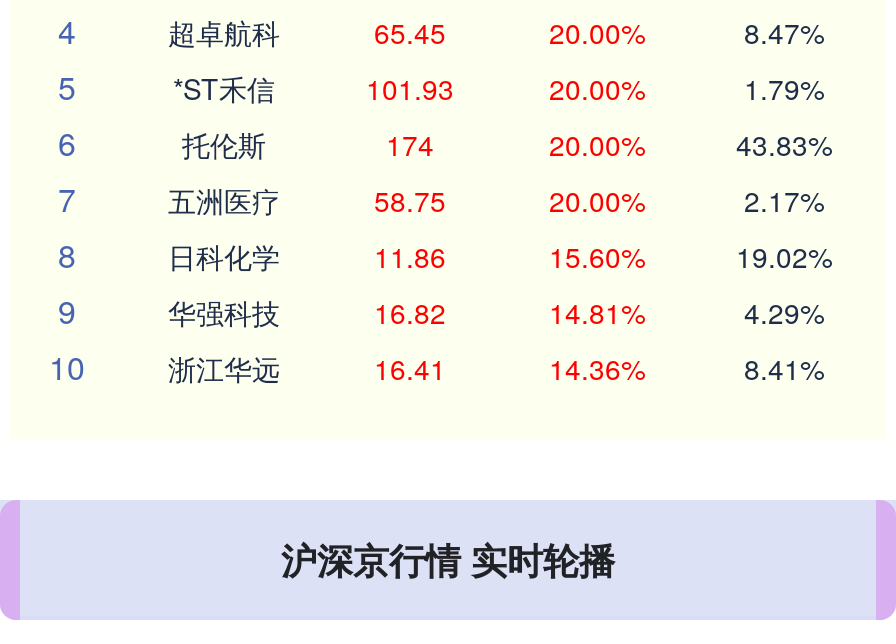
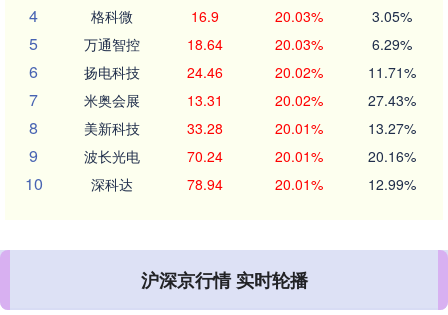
- 超卓航科
- 65.45
- 20.00%
- 8.47%
+ 格科微
+ 16.9
+ 20.03%
+ 3.05%

- *ST禾信
- 101.93
- 20.00%
- 1.79%
+ 万通智控
+ 18.64
+ 20.03%
+ 6.29%

- 托伦斯
- 174
- 20.00%
- 43.83%
+ 扬电科技
+ 24.46
+ 20.02%
+ 11.71%

- 五洲医疗
- 58.75
- 20.00%
- 2.17%
+ 米奥会展
+ 13.31
+ 20.02%
+ 27.43%

- 日科化学
- 11.86
- 15.60%
- 19.02%
+ 美新科技
+ 33.28
+ 20.01%
+ 13.27%

- 华强科技
- 16.82
- 14.81%
- 4.29%
+ 波长光电
+ 70.24
+ 20.01%
+ 20.16%

- 浙江华远
- 16.41
- 14.36%
- 8.41%
+ 深科达
+ 78.94
+ 20.01%
+ 12.99%
